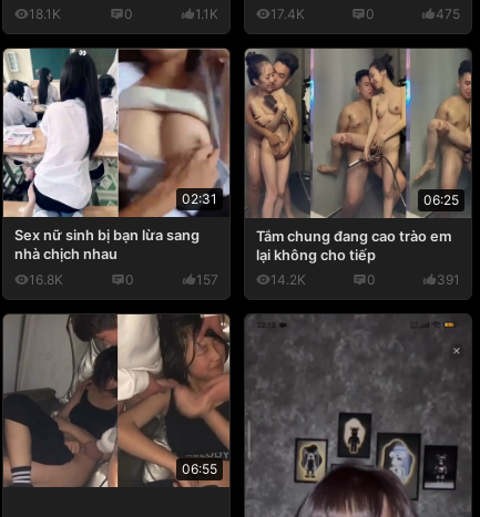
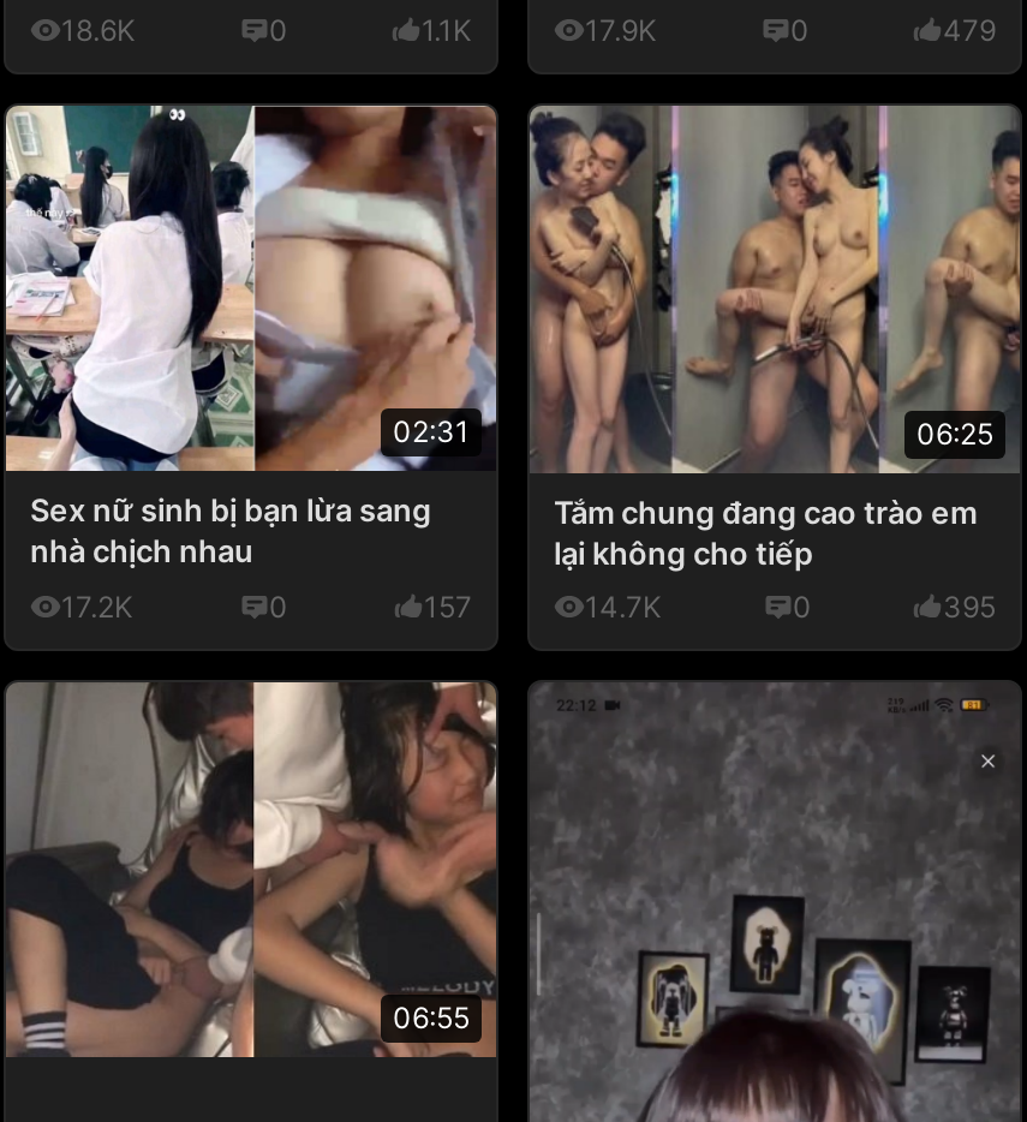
- 18.1K
+ 18.6K

- 17.4K
+ 17.9K

- 475
+ 479

- 16.8K
+ 17.2K

- 14.2K
+ 14.7K

- 391
+ 395
